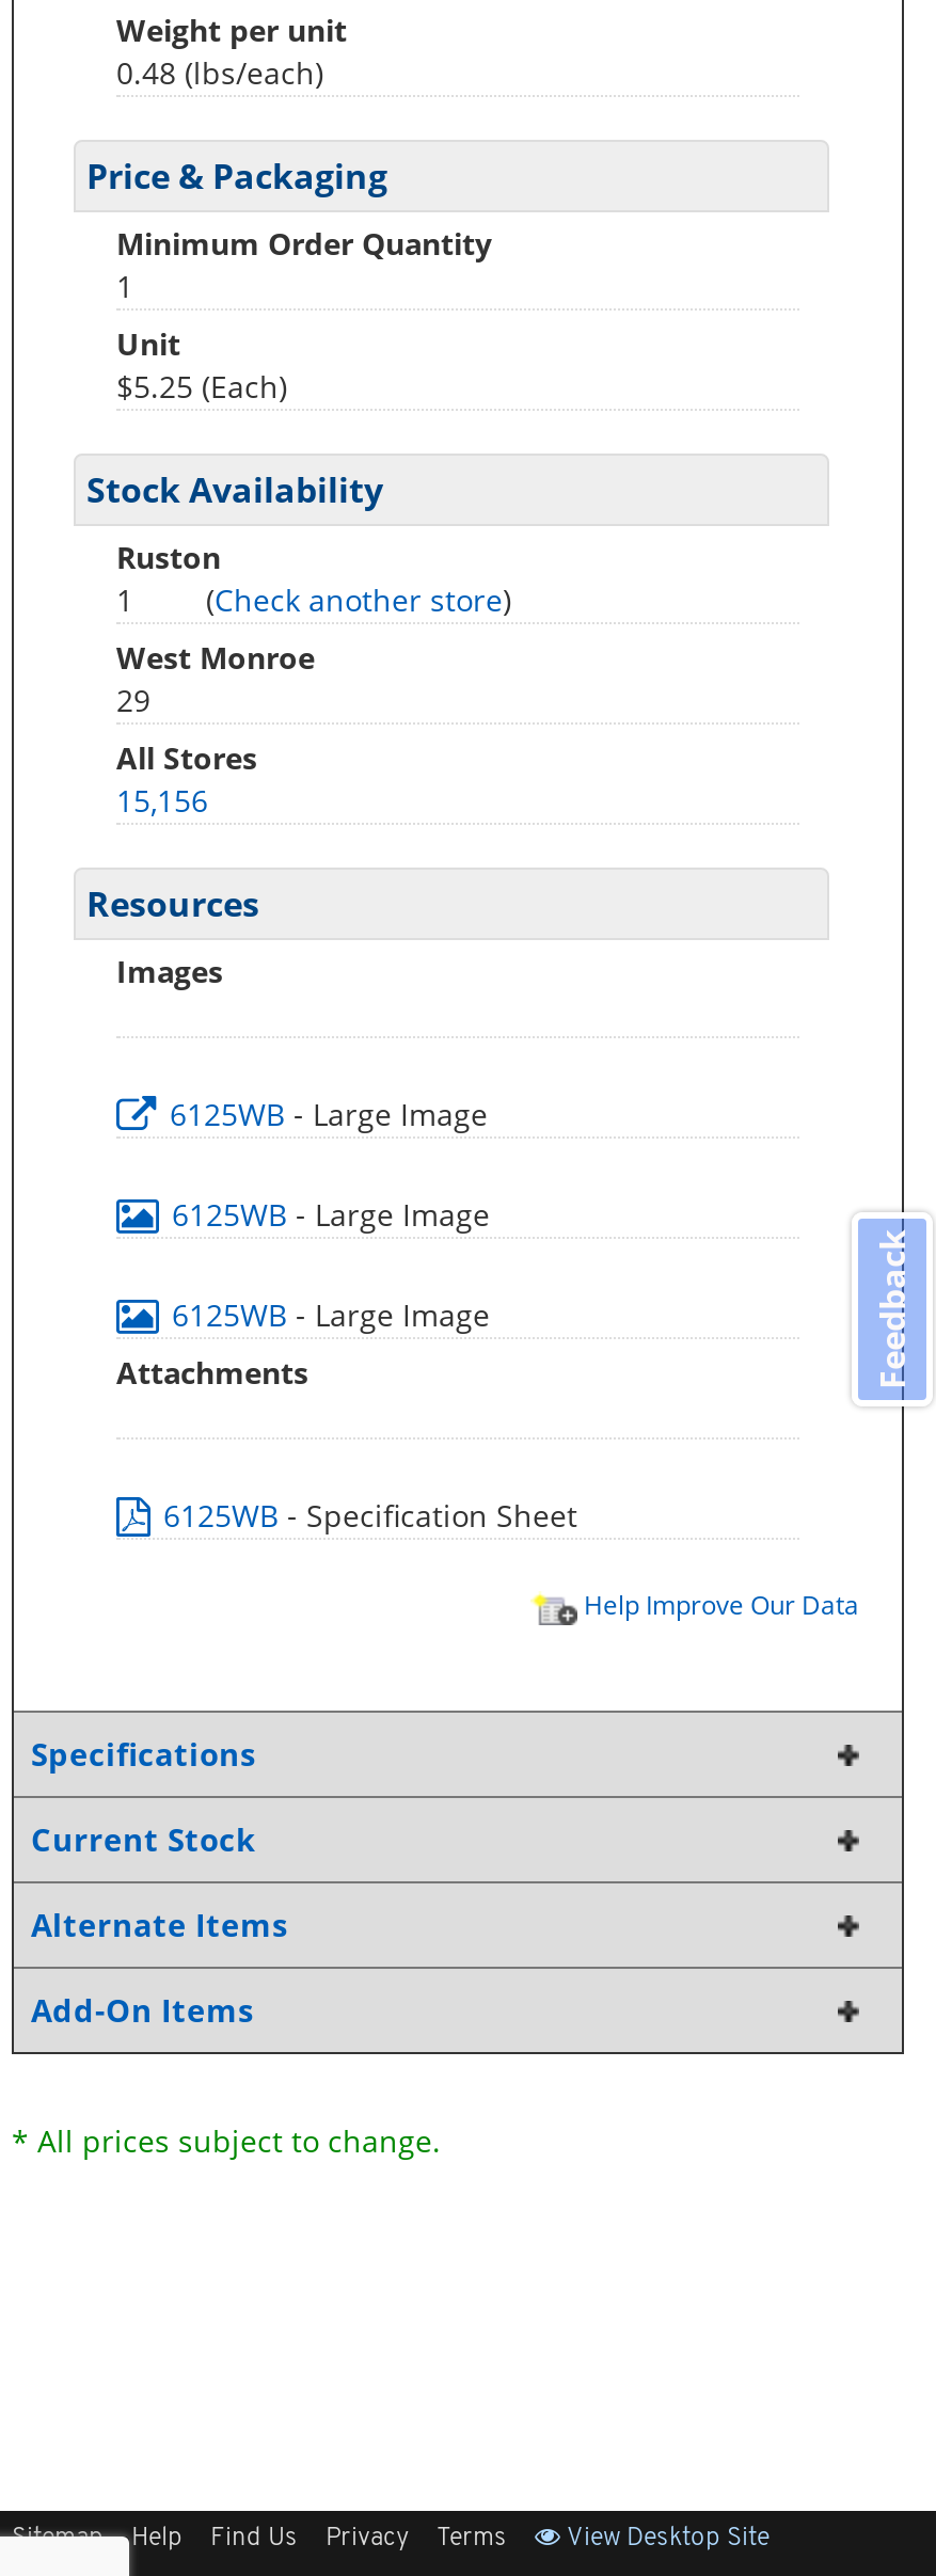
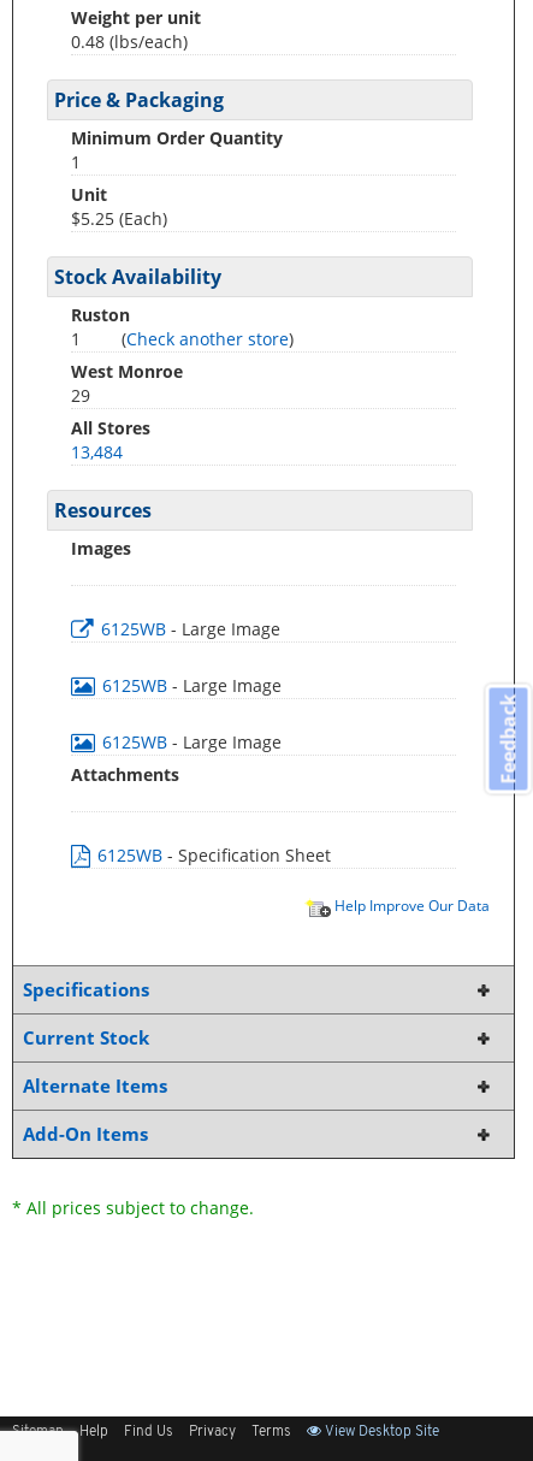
- 15,156
+ 13,484
